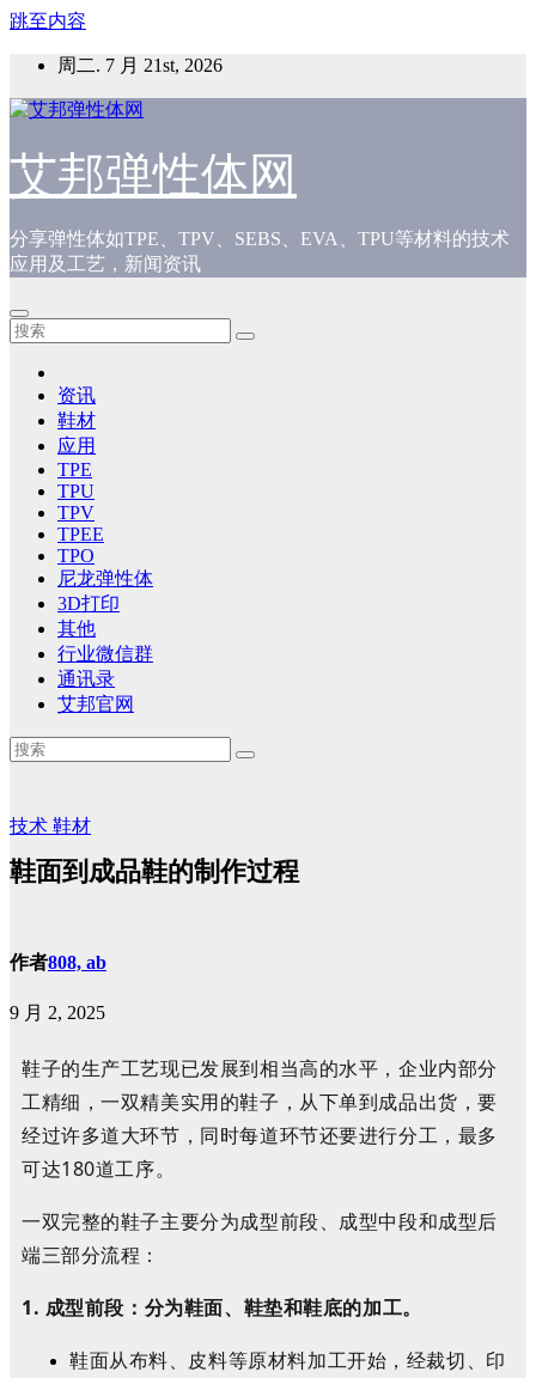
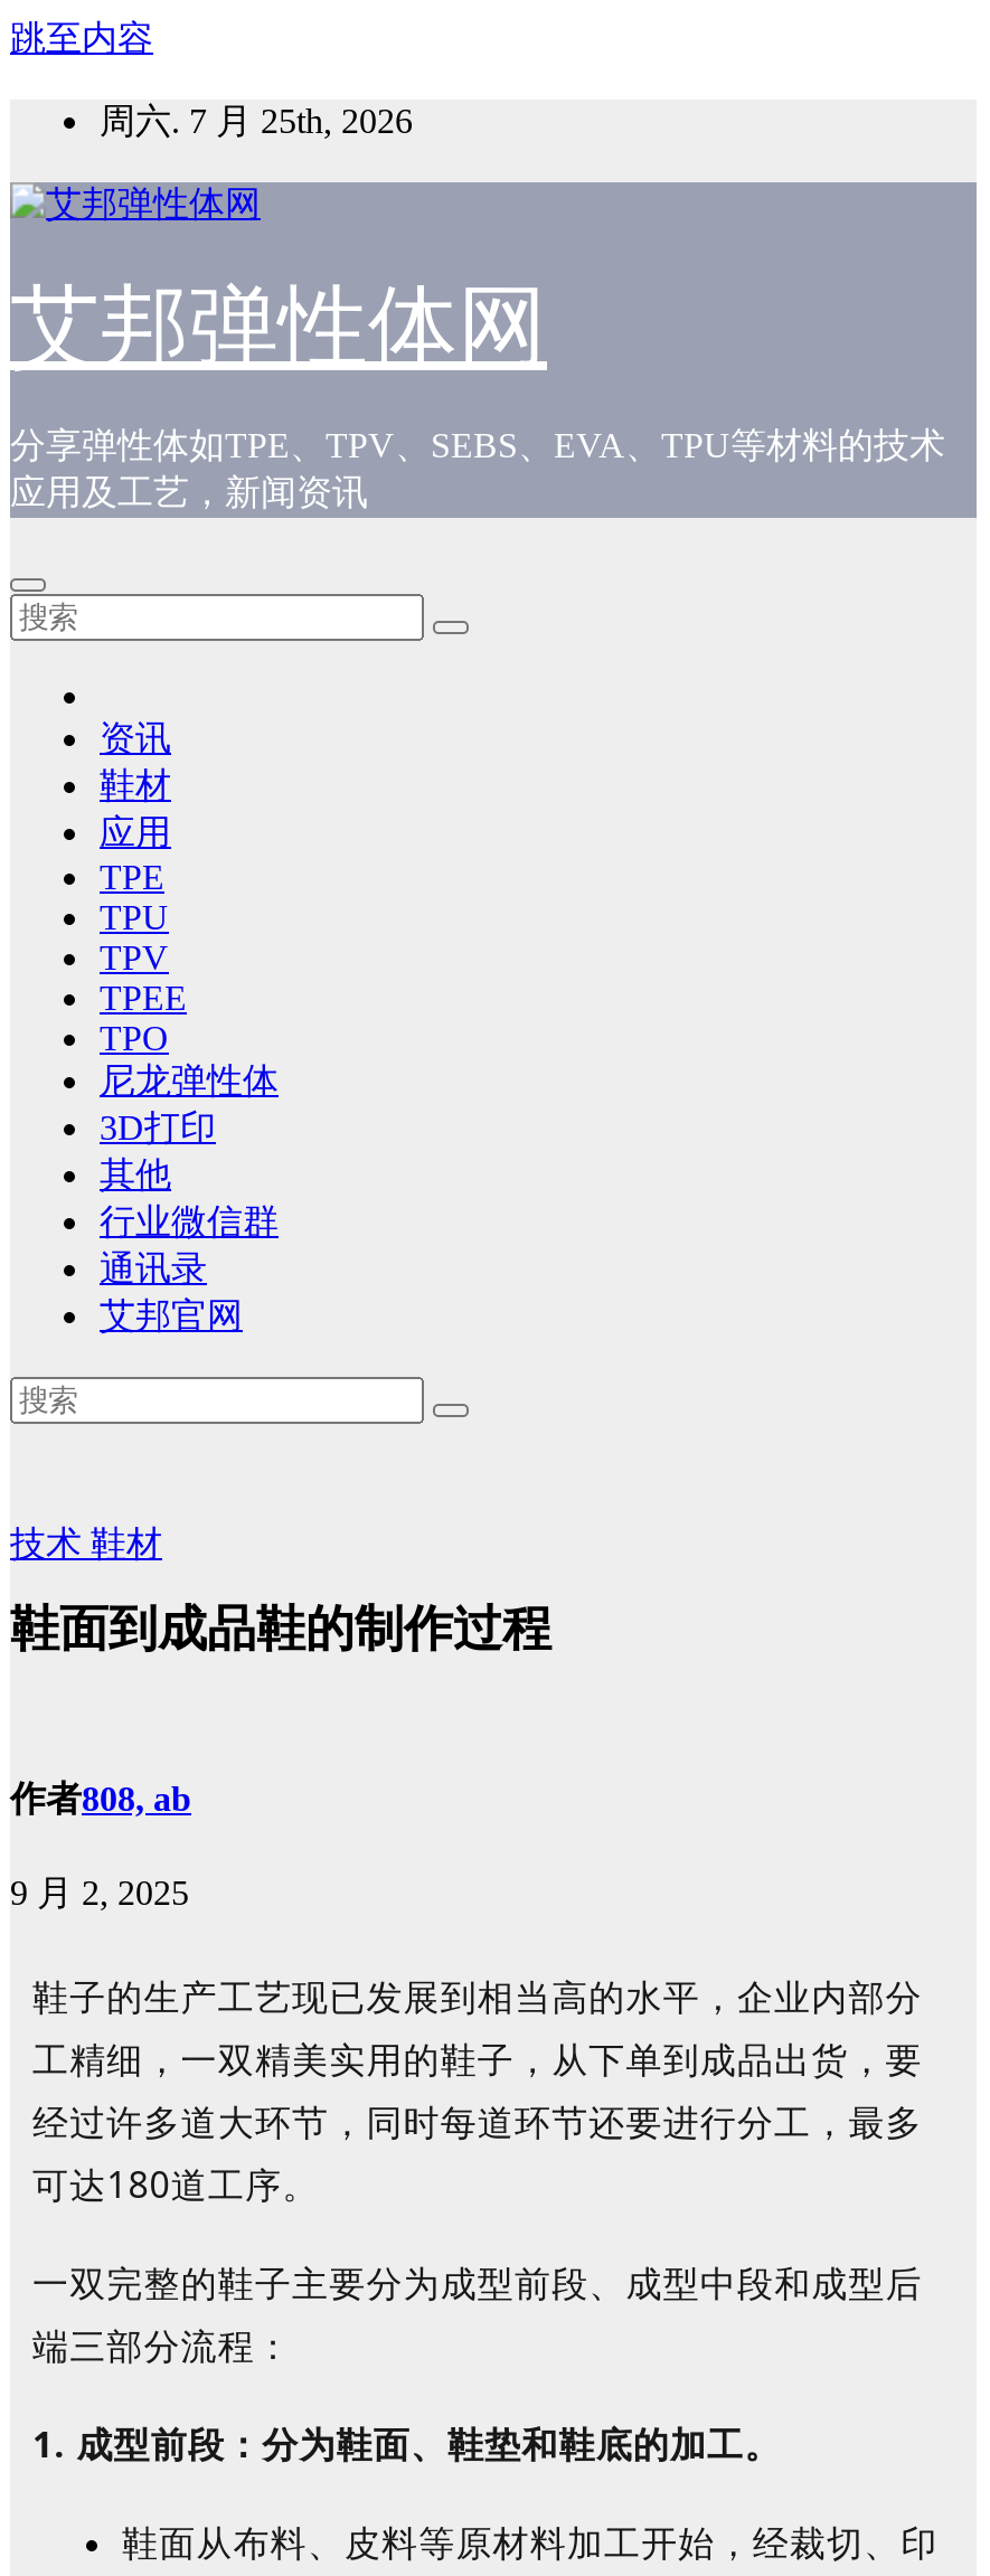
- 周二. 7 月 21st, 2026
+ 周六. 7 月 25th, 2026
